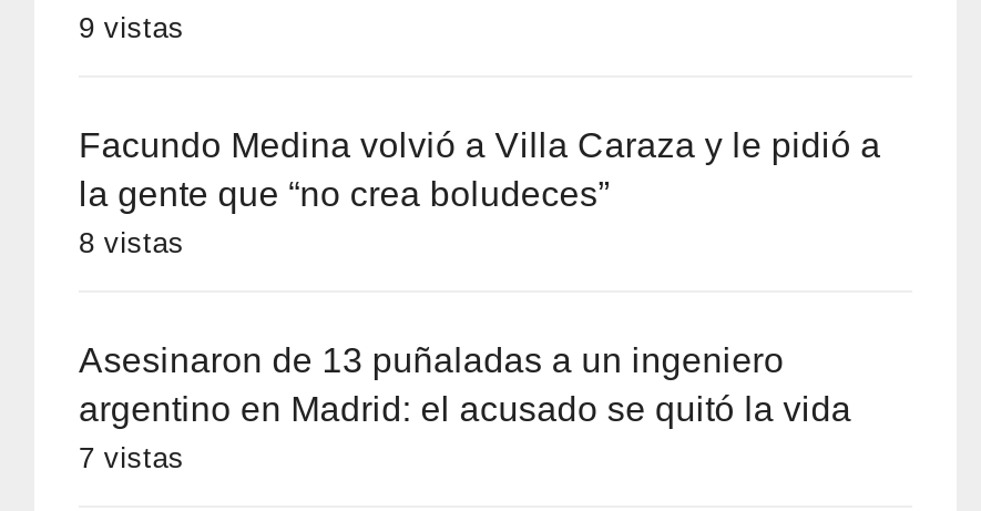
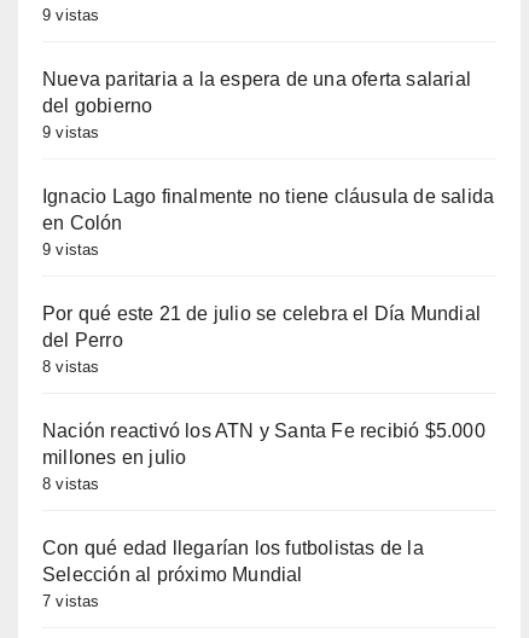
- Facundo Medina volvió a Villa Caraza y le pidió a
- la gente que “no crea boludeces”
+ Nueva paritaria a la espera de una oferta salarial
+ del gobierno
+ 9 vistas
+ Ignacio Lago finalmente no tiene cláusula de salida
+ en Colón
+ 9 vistas
+ Por qué este 21 de julio se celebra el Día Mundial
+ del Perro

- Asesinaron de 13 puñaladas a un ingeniero
- argentino en Madrid: el acusado se quitó la vida
+ Nación reactivó los ATN y Santa Fe recibió $5.000
+ millones en julio
+ 8 vistas
+ Con qué edad llegarían los futbolistas de la
+ Selección al próximo Mundial
